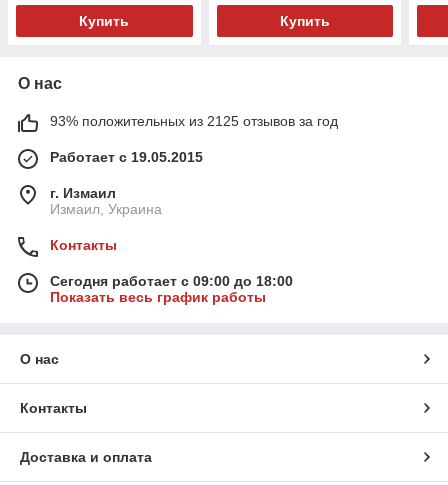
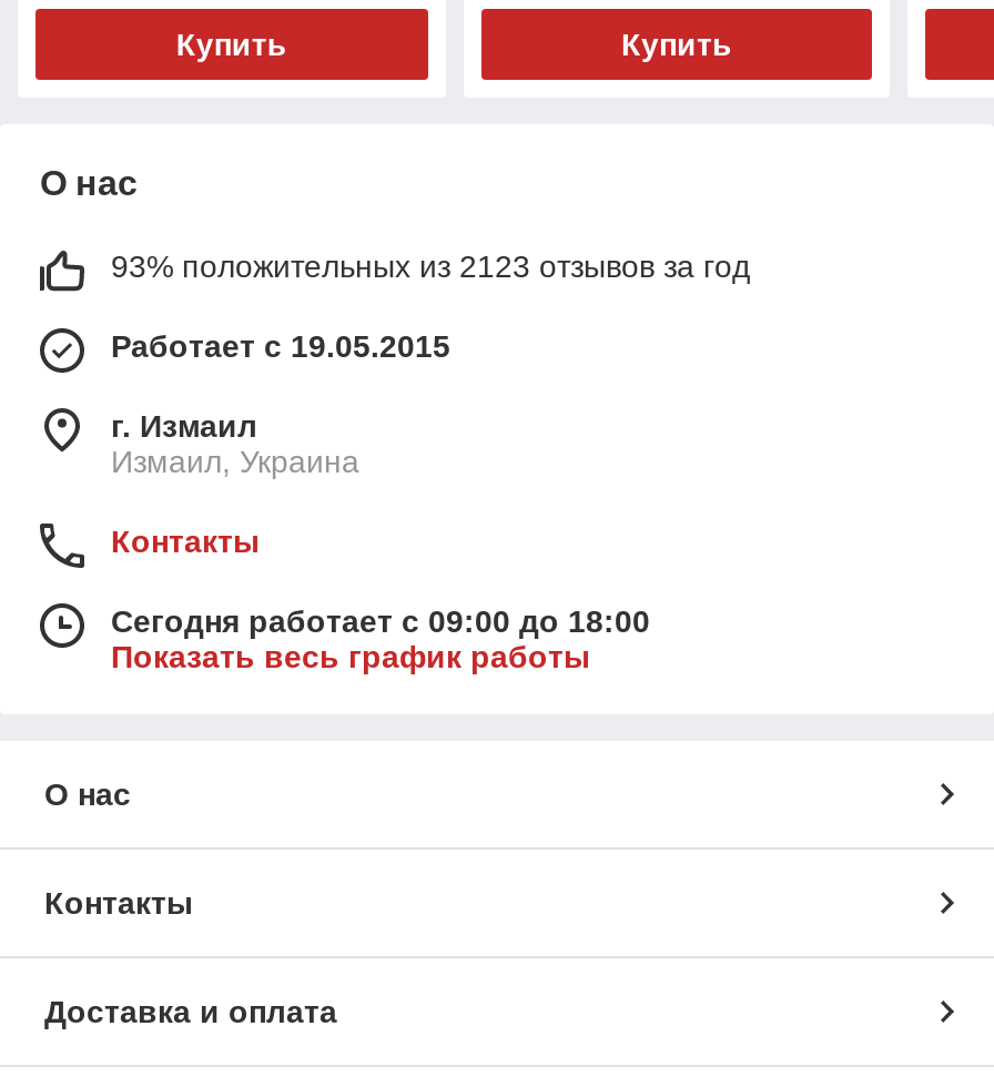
- 93% положительных из 2125 отзывов за год
+ 93% положительных из 2123 отзывов за год
